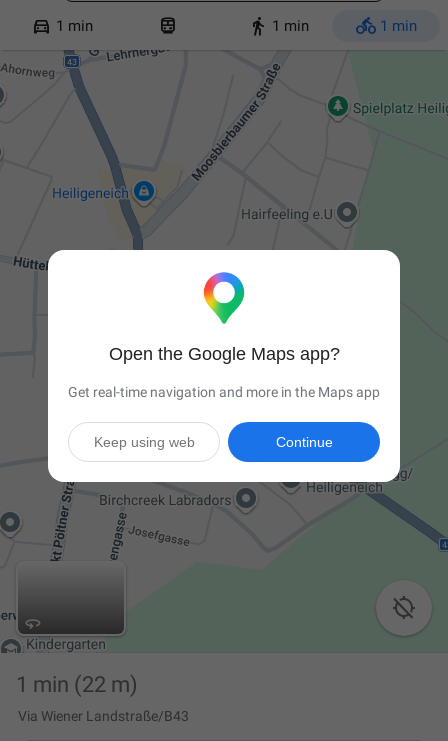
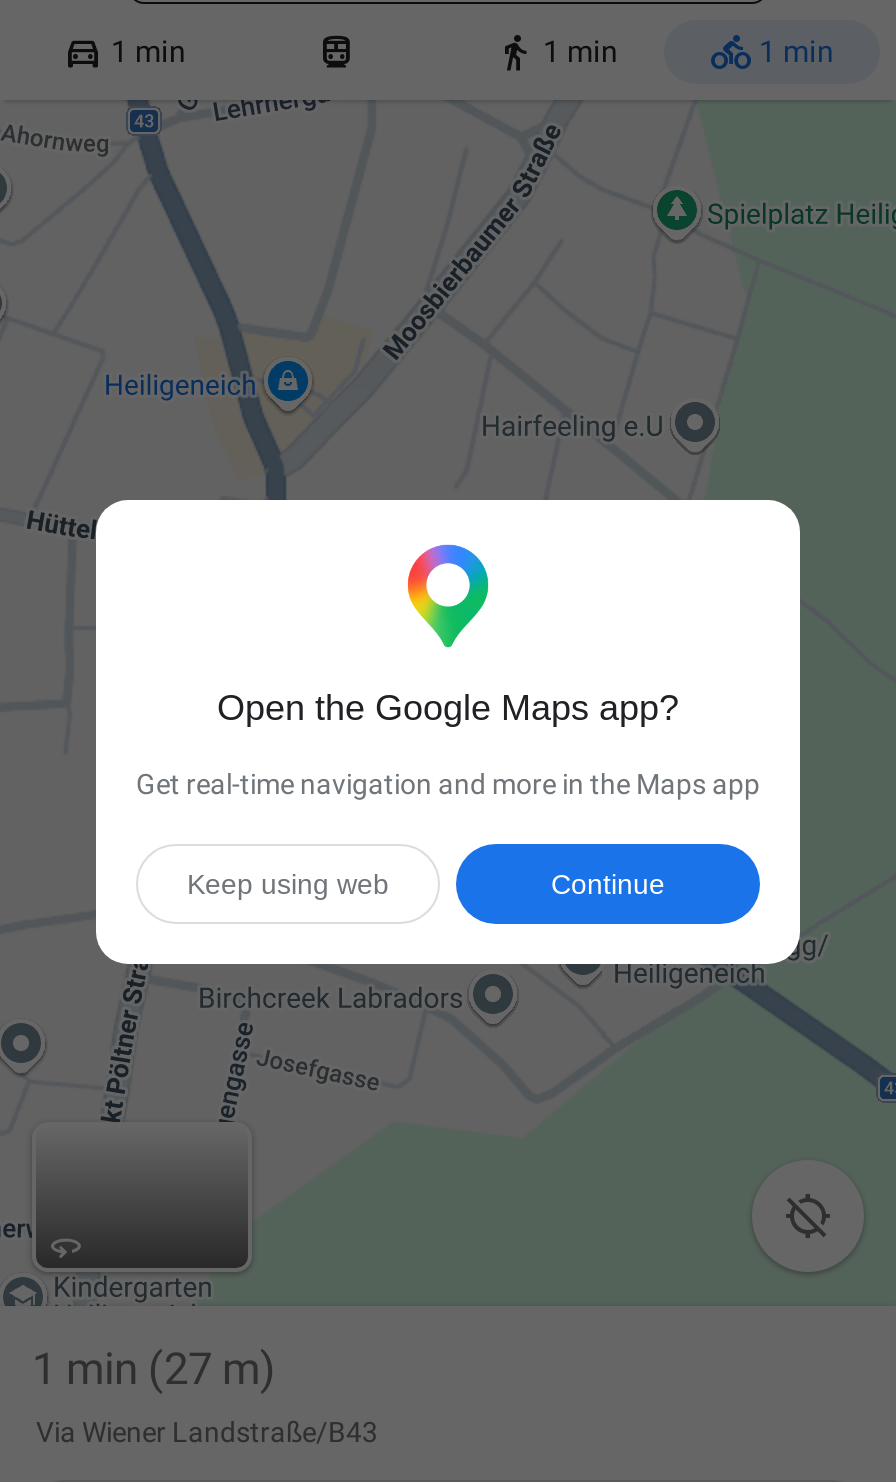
- 1 min (22 m)
+ 1 min (27 m)
